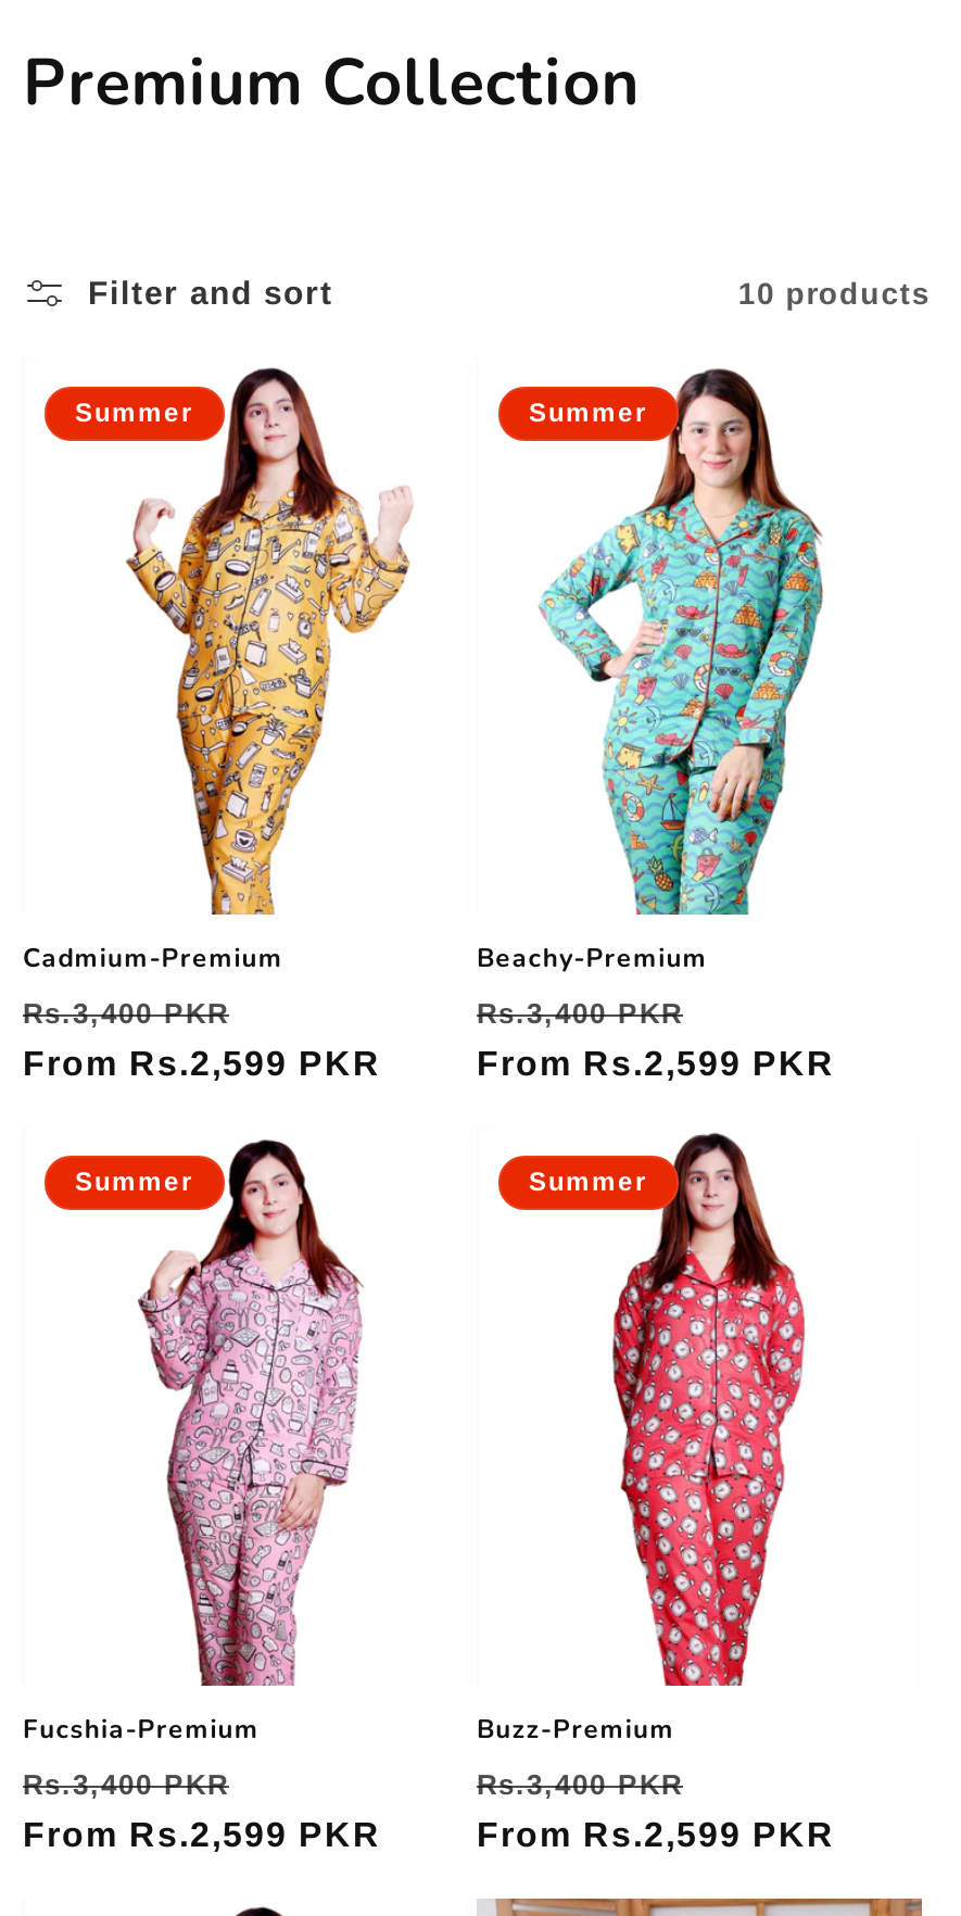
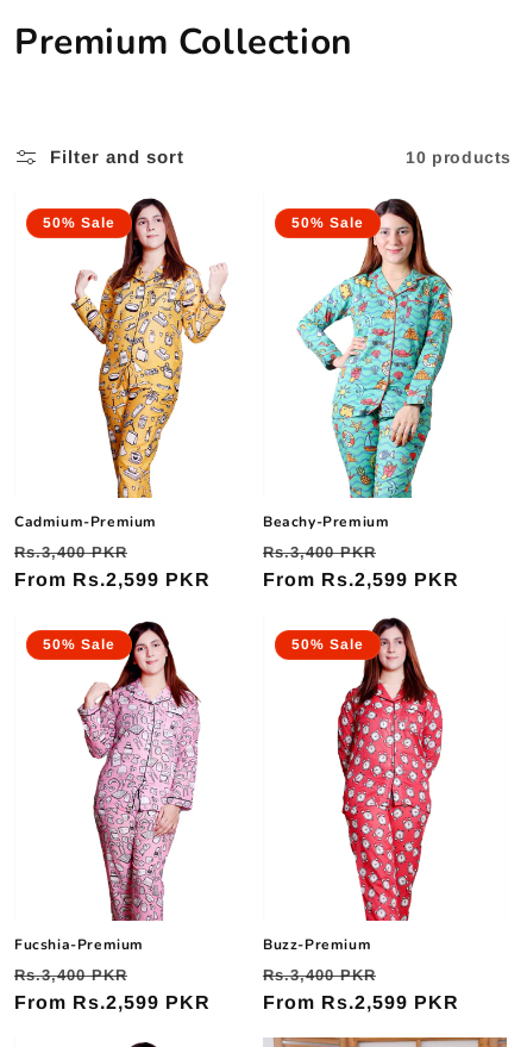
- Summer
+ 50% Sale

- Summer
+ 50% Sale

- Summer
+ 50% Sale

- Summer
+ 50% Sale
